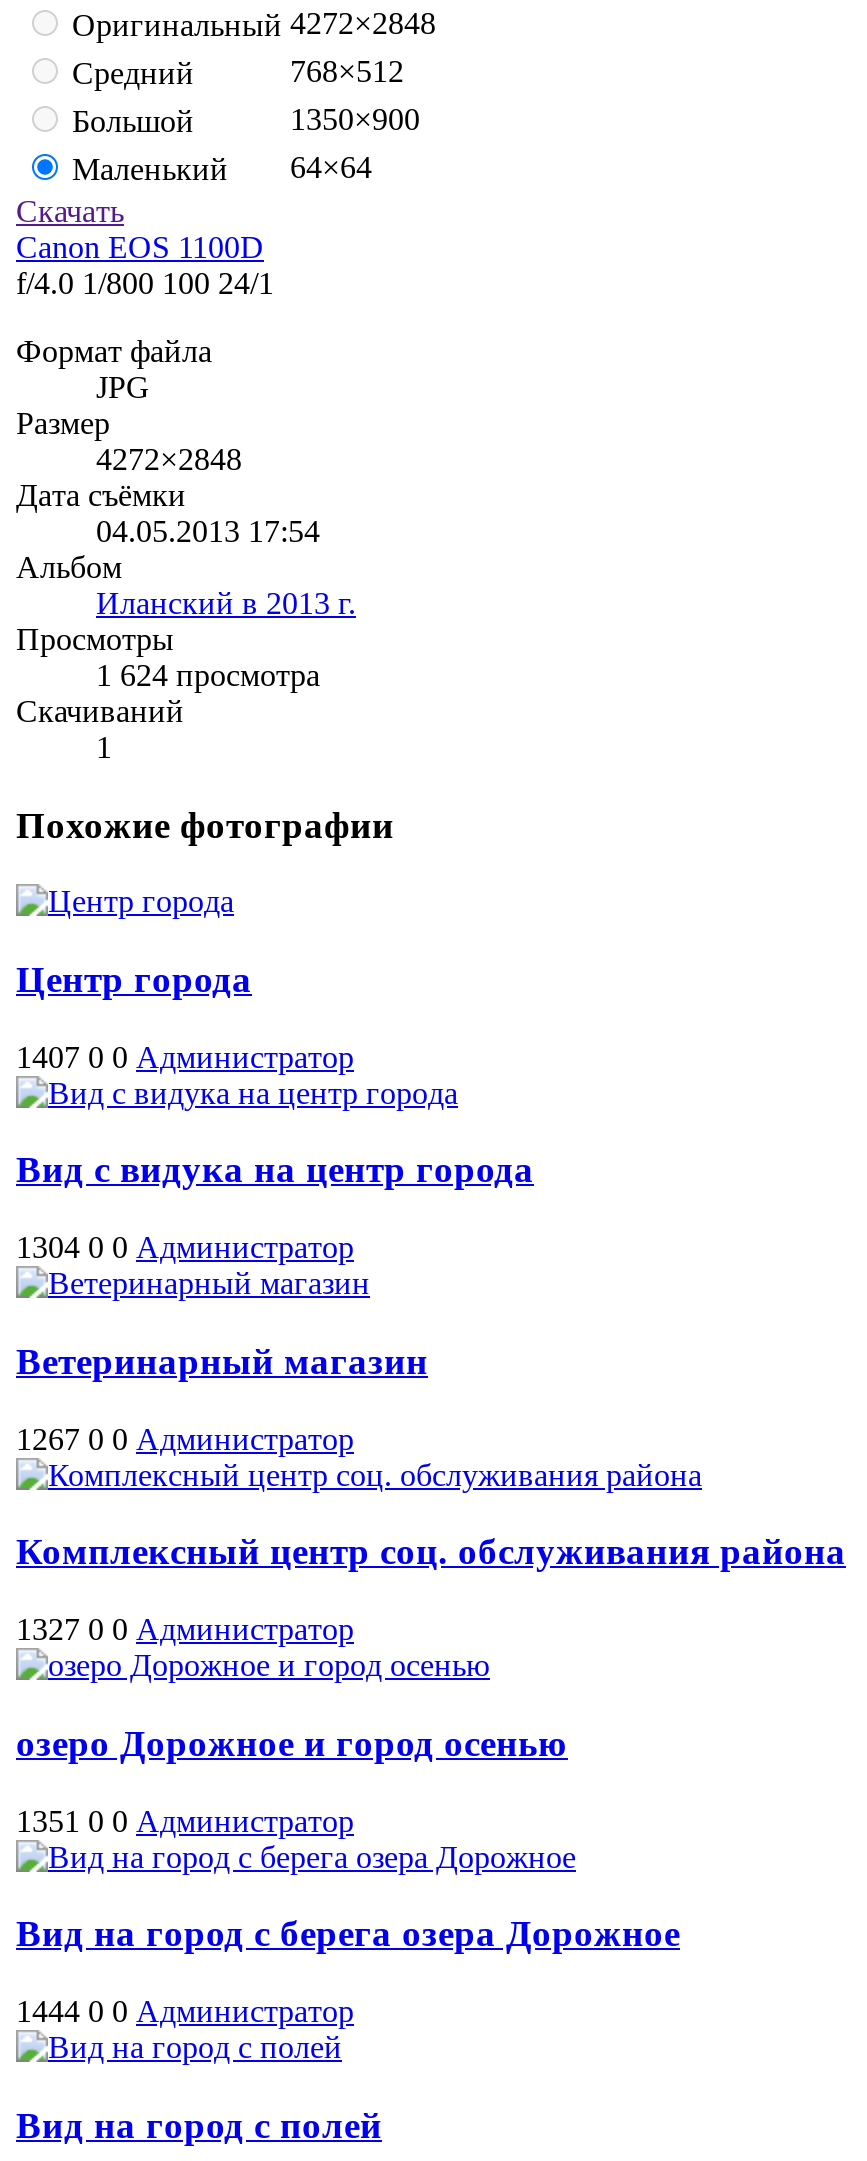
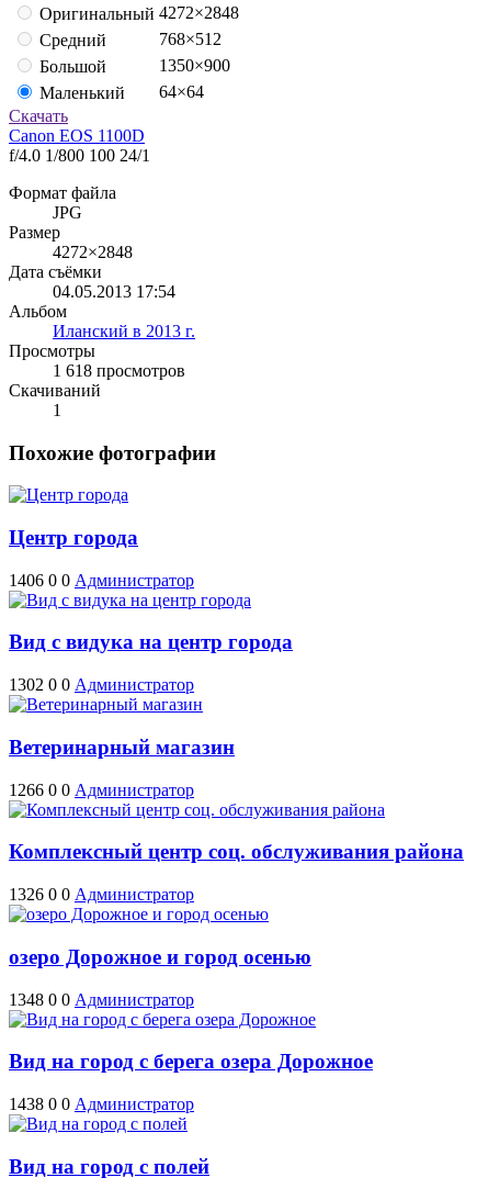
- 1 624 просмотра
+ 1 618 просмотров

- 1407 0 0 Администратор
+ 1406 0 0 Администратор

- 1304 0 0 Администратор
+ 1302 0 0 Администратор

- 1267 0 0 Администратор
+ 1266 0 0 Администратор

- 1327 0 0 Администратор
+ 1326 0 0 Администратор

- 1351 0 0 Администратор
+ 1348 0 0 Администратор

- 1444 0 0 Администратор
+ 1438 0 0 Администратор
